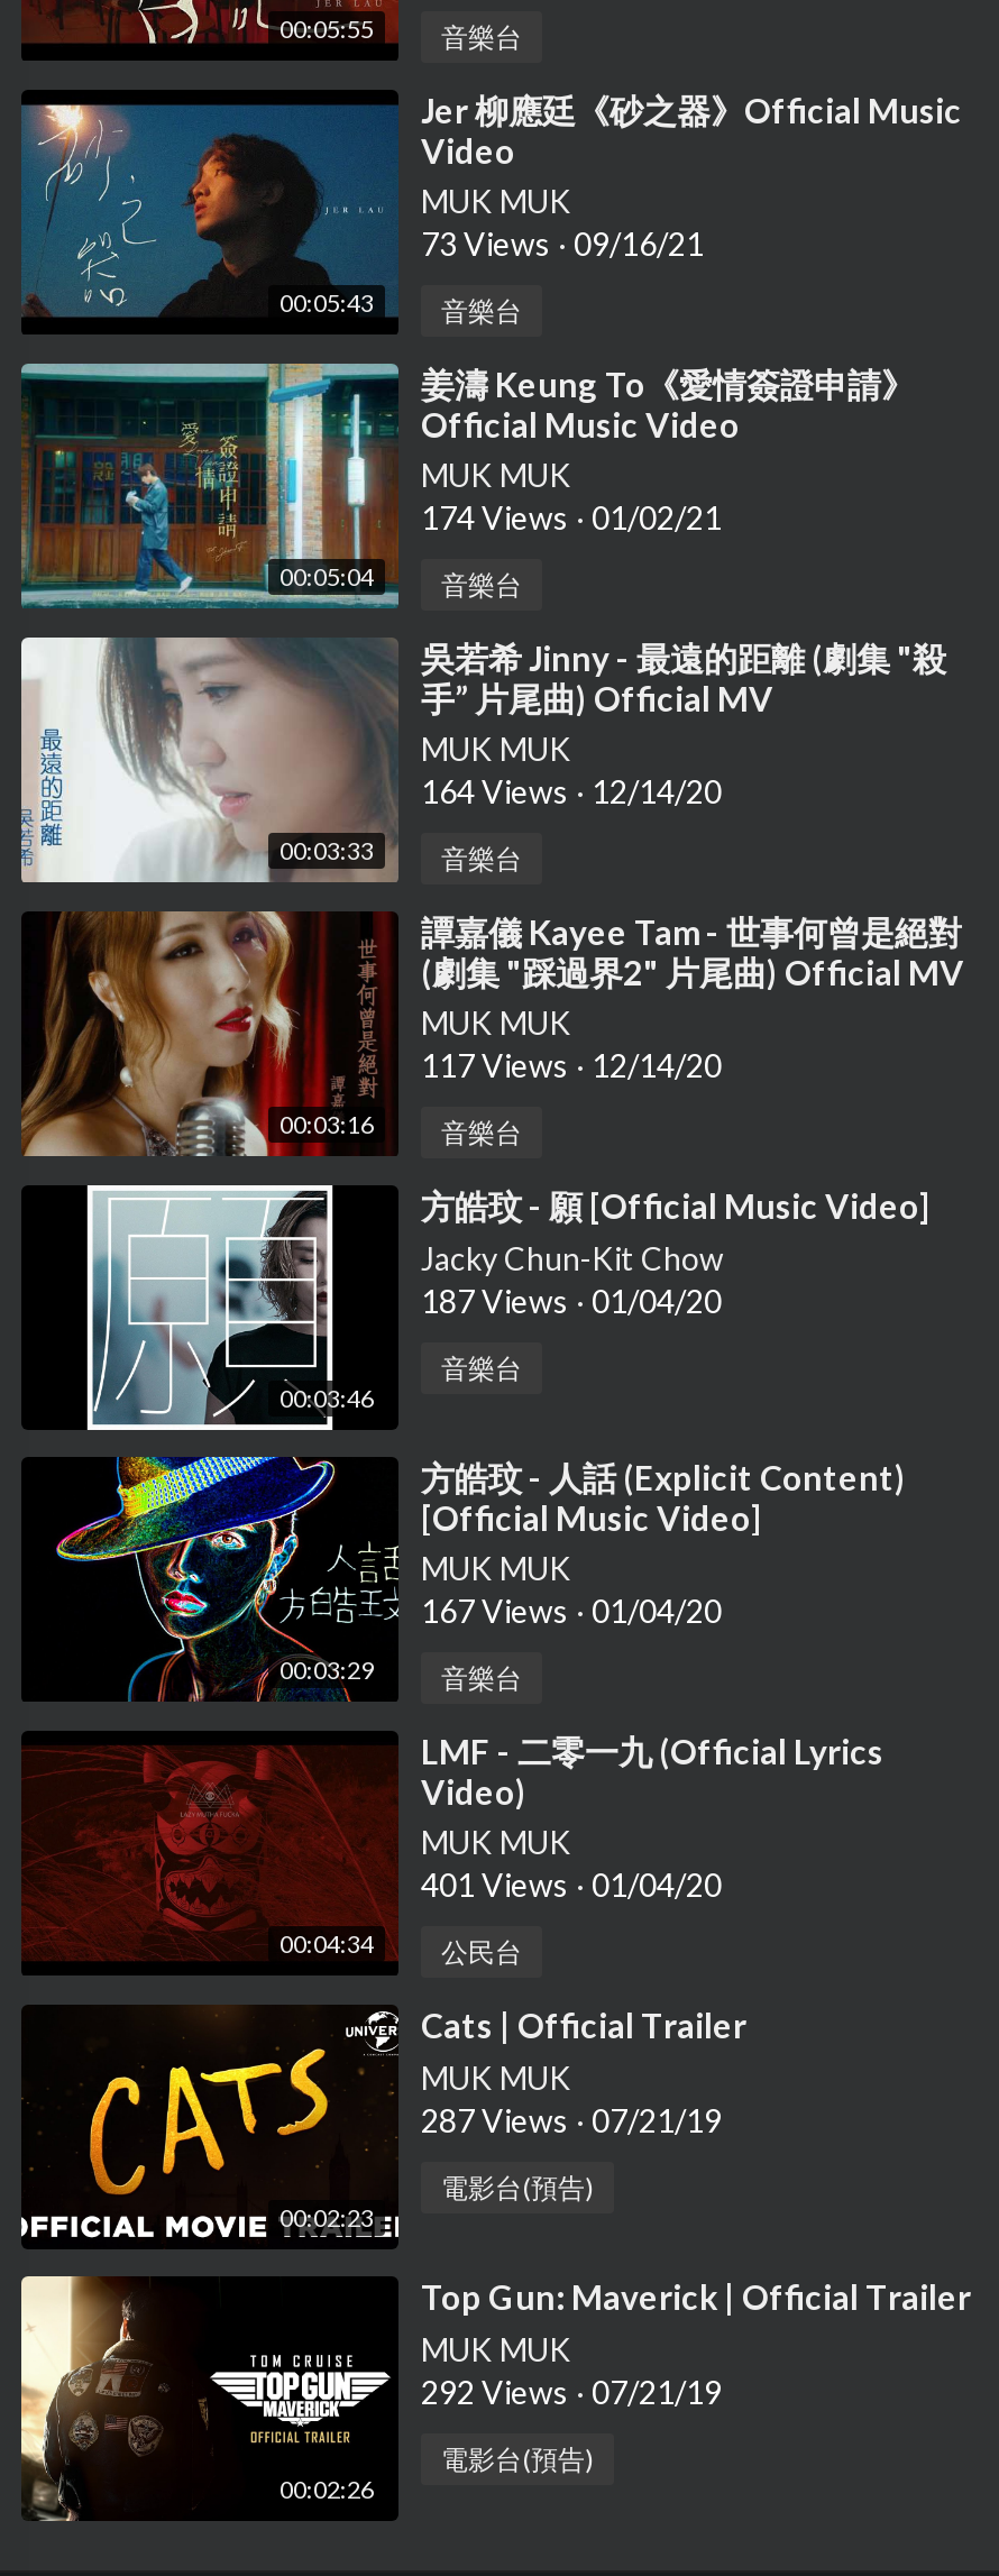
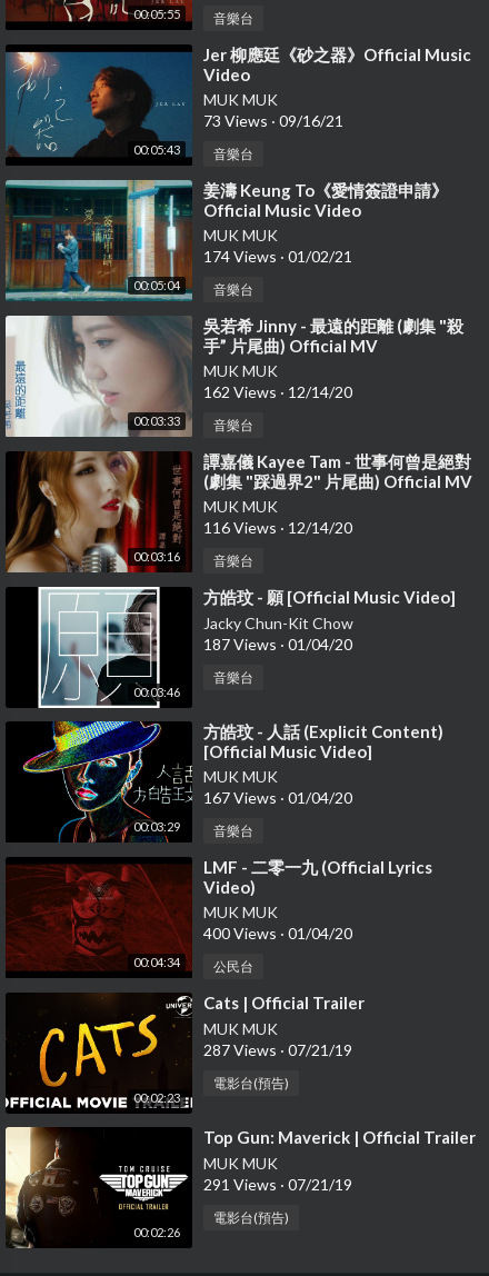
- 164 Views · 12/14/20
+ 162 Views · 12/14/20

- 117 Views · 12/14/20
+ 116 Views · 12/14/20

- 401 Views · 01/04/20
+ 400 Views · 01/04/20

- 292 Views · 07/21/19
+ 291 Views · 07/21/19
